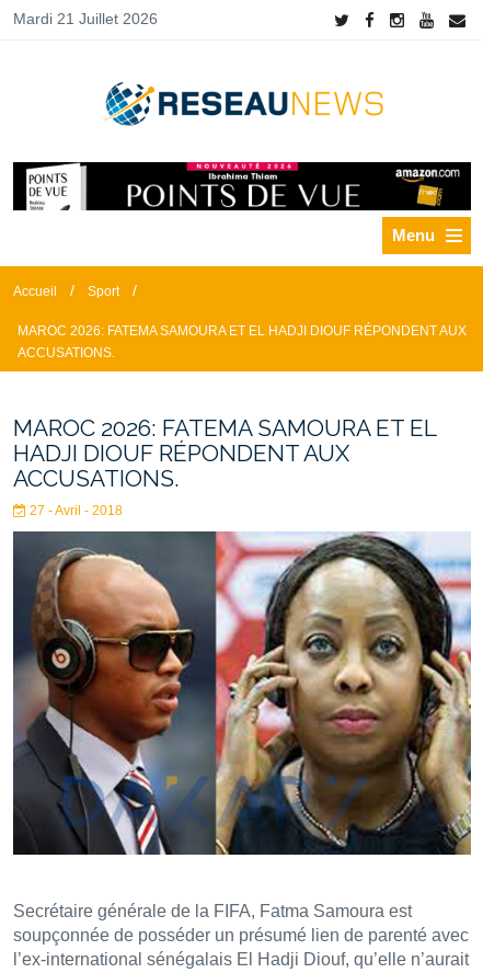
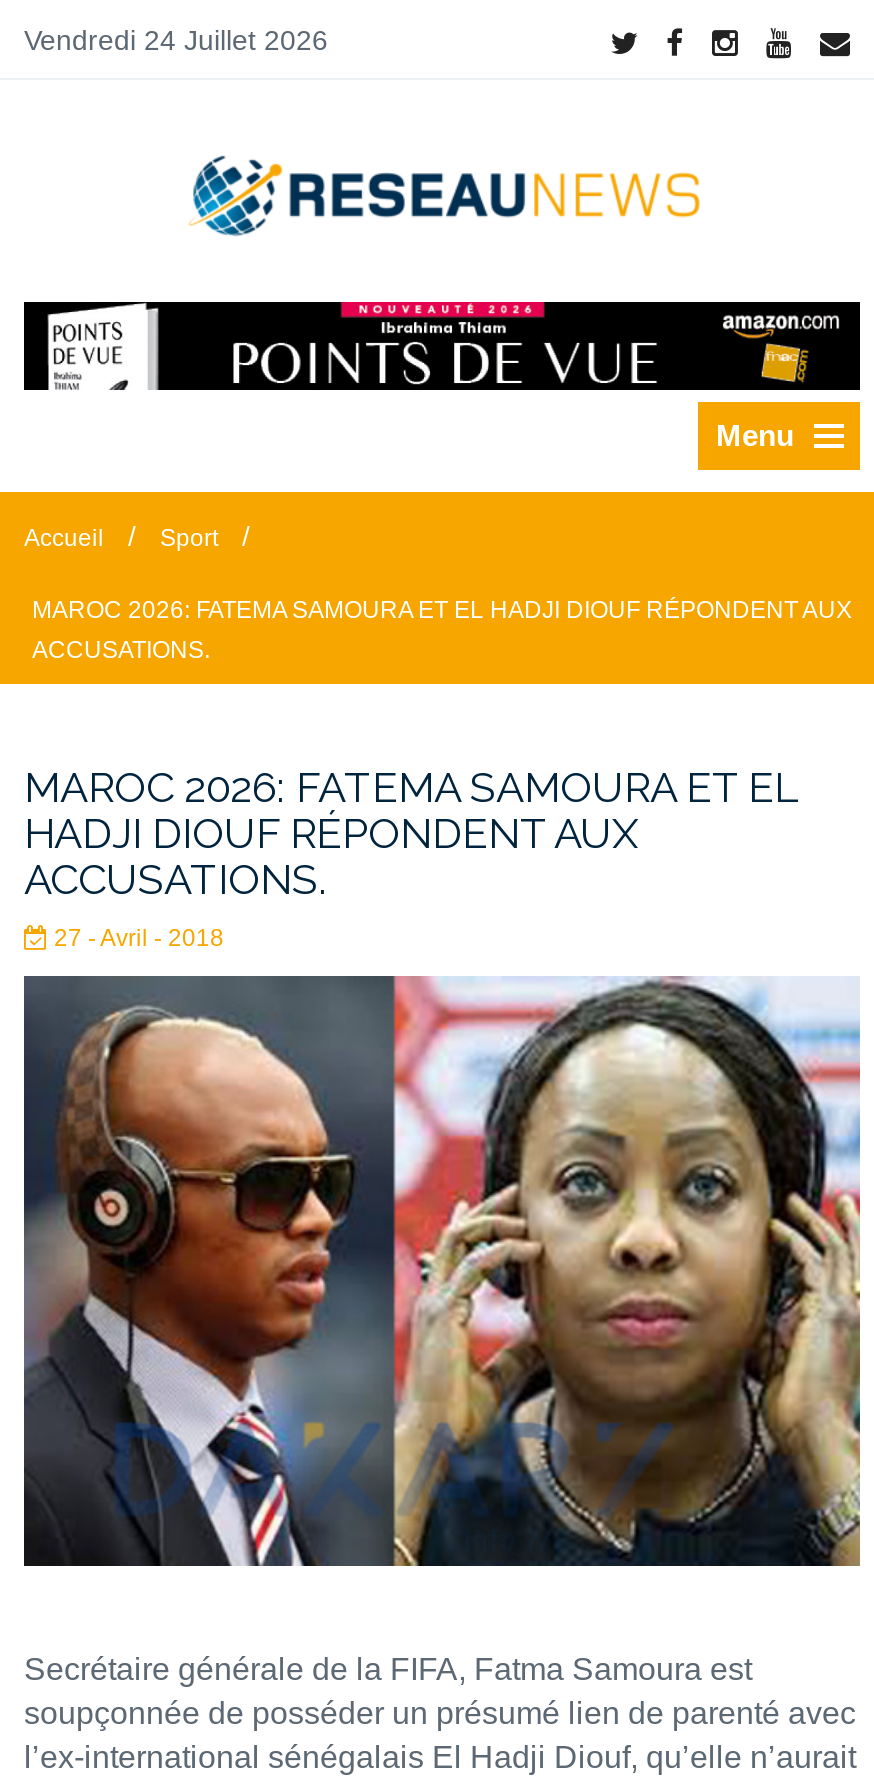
- Mardi 21 Juillet 2026
+ Vendredi 24 Juillet 2026
